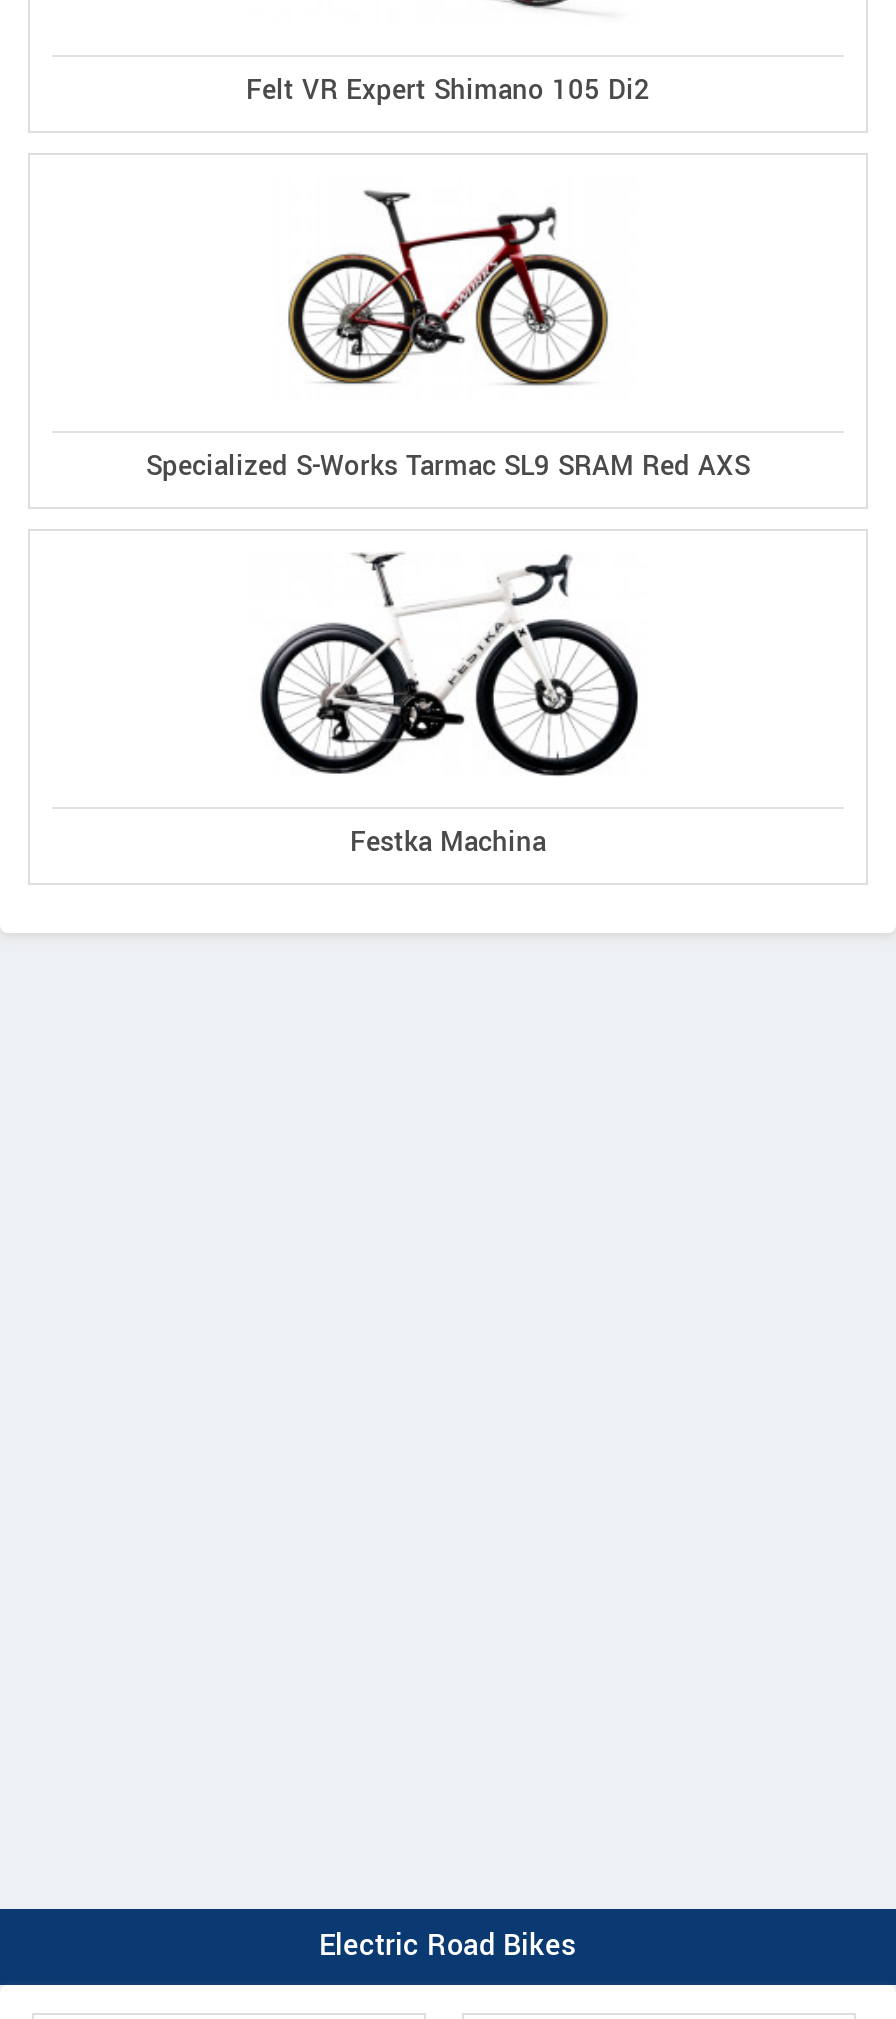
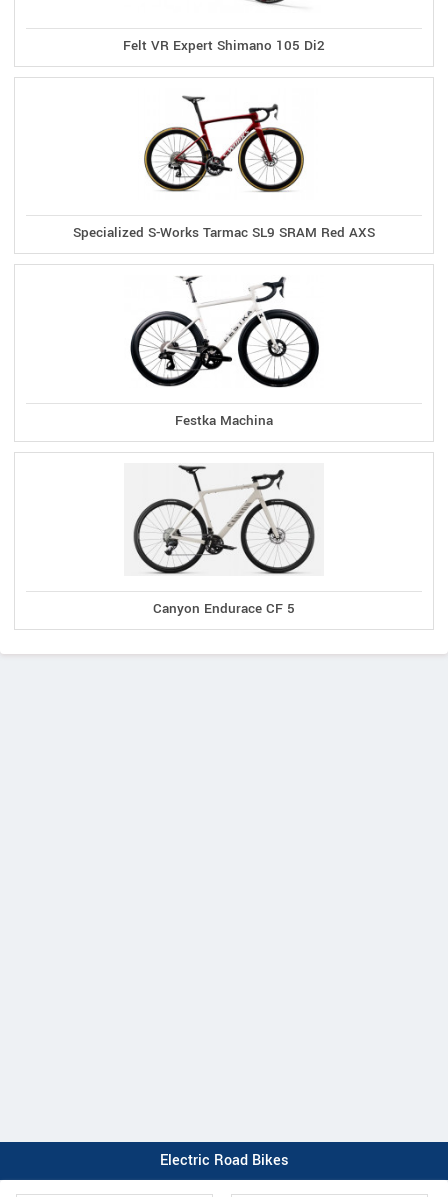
+ [image]
+ Canyon Endurace CF 5
